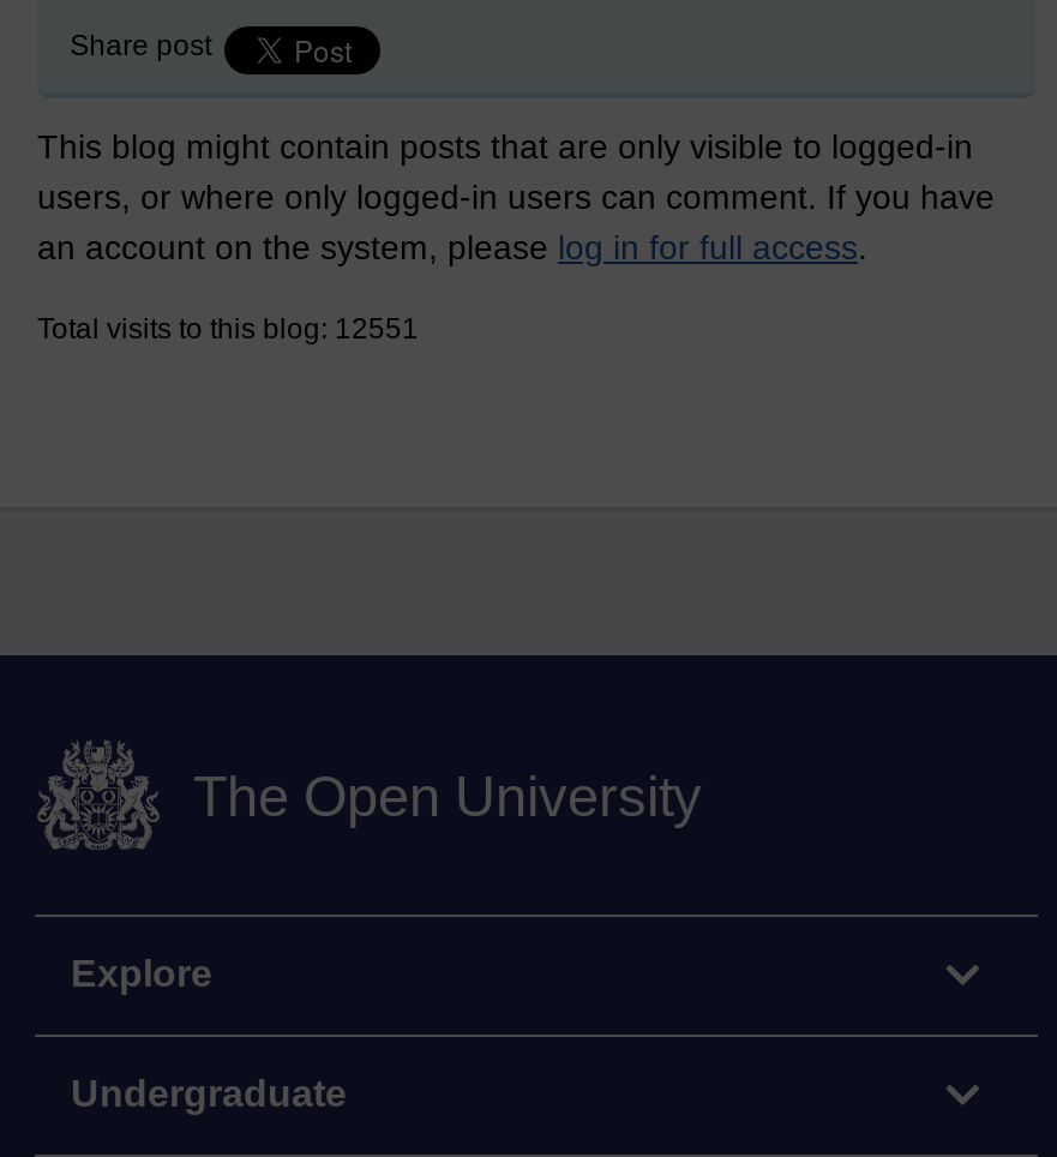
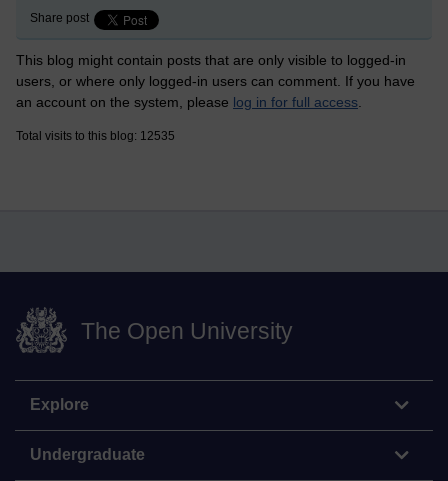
- Total visits to this blog: 12551
+ Total visits to this blog: 12535
